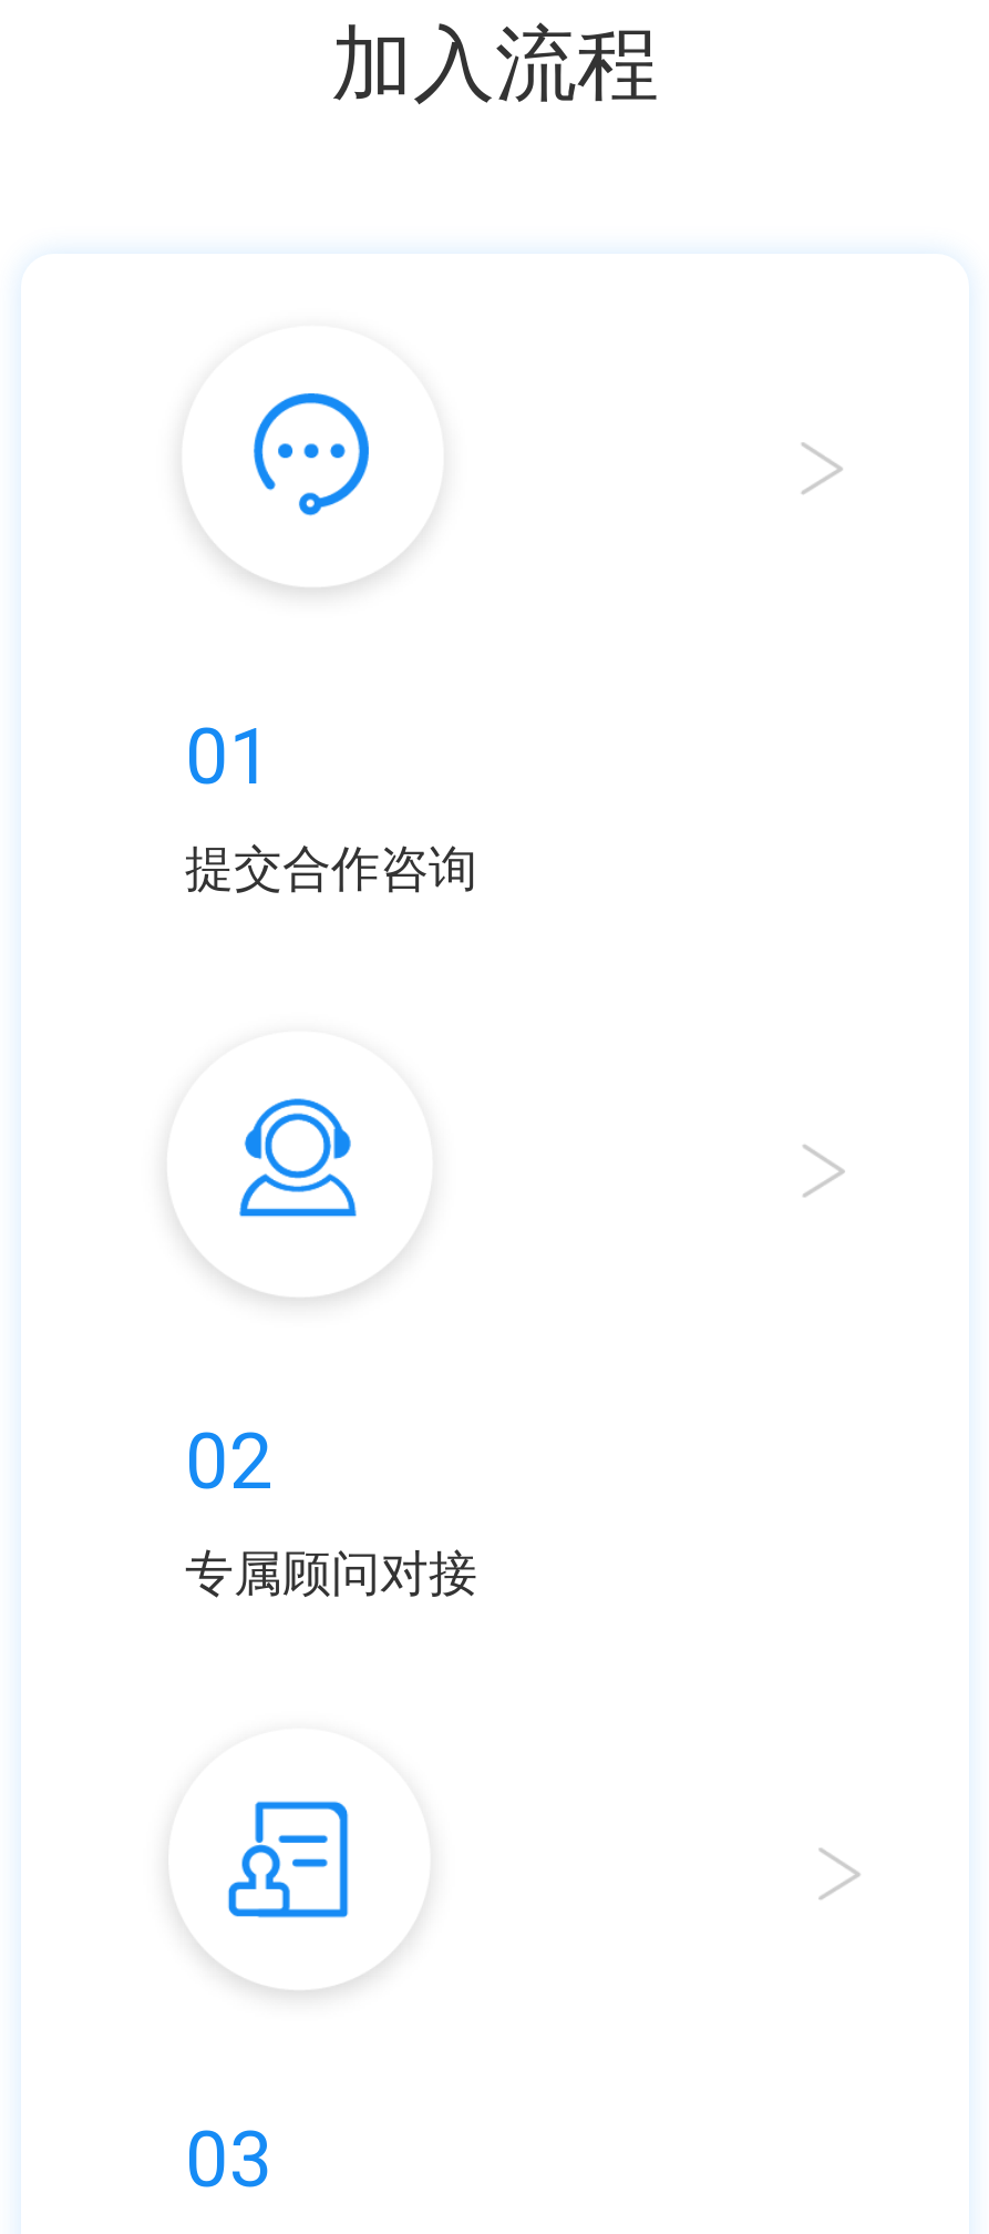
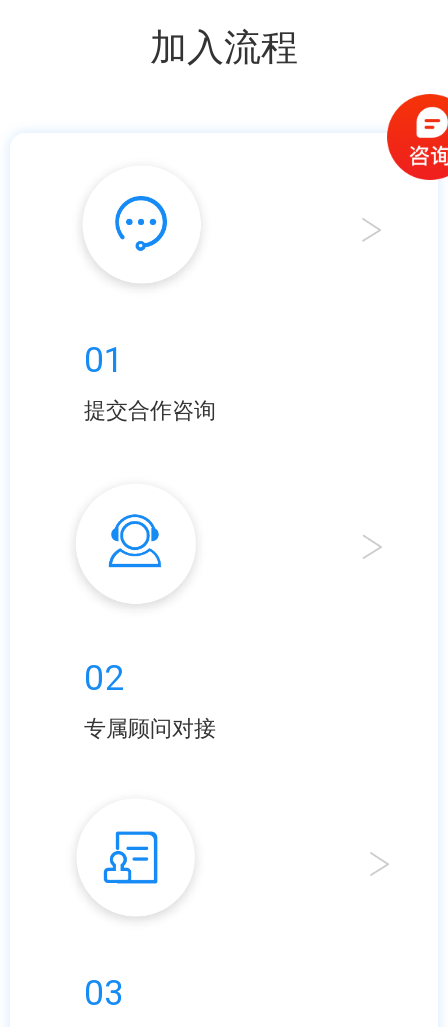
+ [image]
